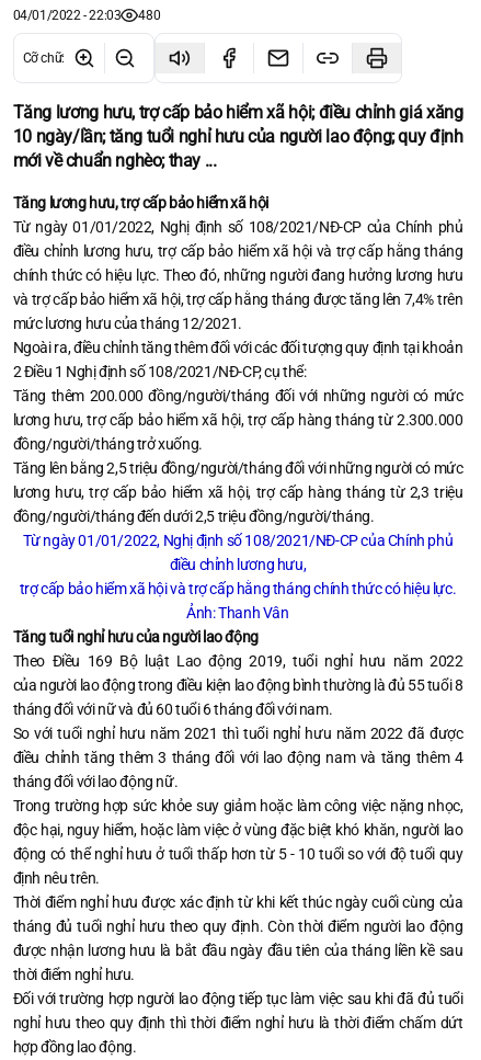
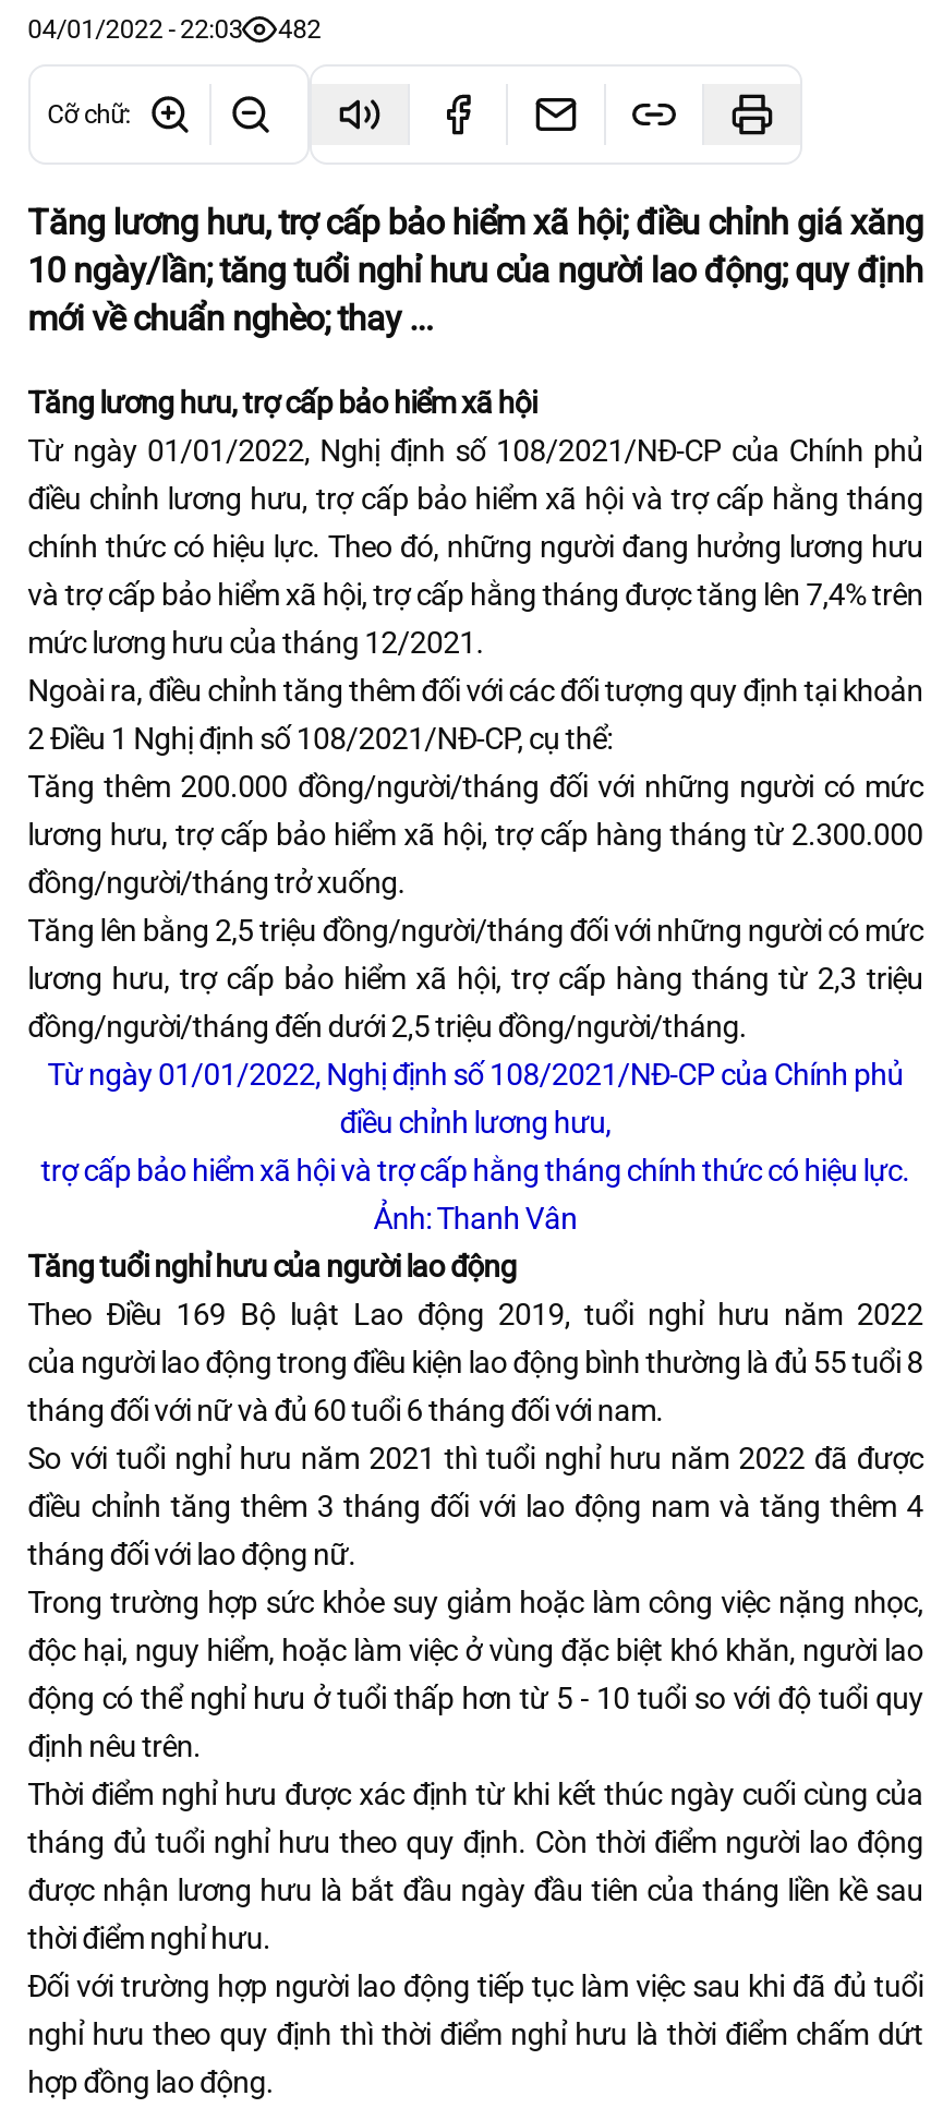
- 04/01/2022 - 22:03 480
+ 04/01/2022 - 22:03 482
